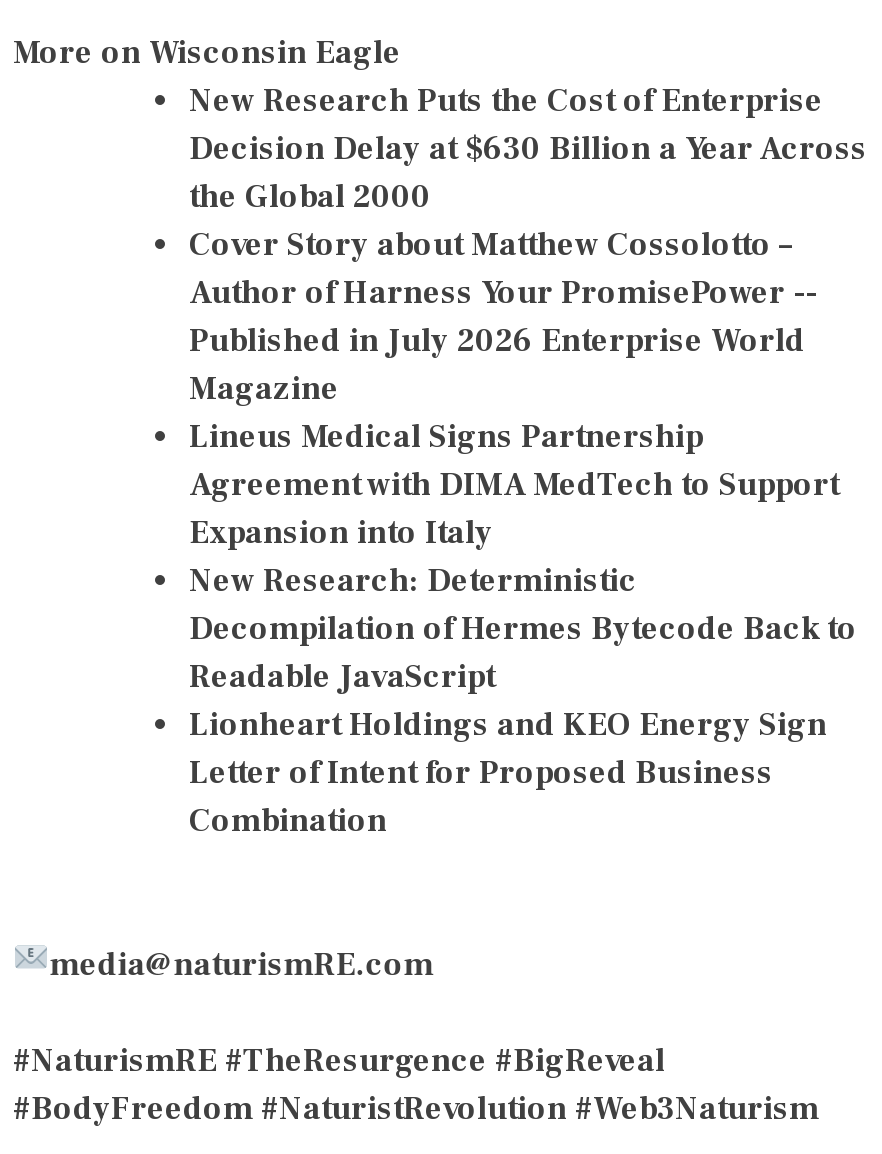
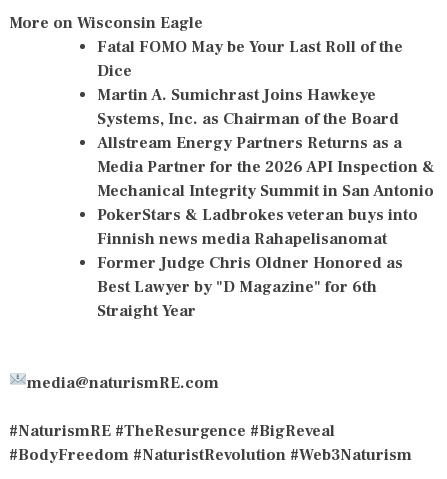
- New Research Puts the Cost of Enterprise
- Decision Delay at $630 Billion a Year Across
- the Global 2000
- Cover Story about Matthew Cossolotto –
- Author of Harness Your PromisePower --
- Published in July 2026 Enterprise World
- Magazine
- Lineus Medical Signs Partnership
- Agreement with DIMA MedTech to Support
- Expansion into Italy
- New Research: Deterministic
- Decompilation of Hermes Bytecode Back to
- Readable JavaScript
- Lionheart Holdings and KEO Energy Sign
- Letter of Intent for Proposed Business
- Combination
+ Fatal FOMO May be Your Last Roll of the
+ Dice
+ Martin A. Sumichrast Joins Hawkeye
+ Systems, Inc. as Chairman of the Board
+ Allstream Energy Partners Returns as a
+ Media Partner for the 2026 API Inspection &
+ Mechanical Integrity Summit in San Antonio
+ PokerStars & Ladbrokes veteran buys into
+ Finnish news media Rahapelisanomat
+ Former Judge Chris Oldner Honored as
+ Best Lawyer by "D Magazine" for 6th
+ Straight Year
